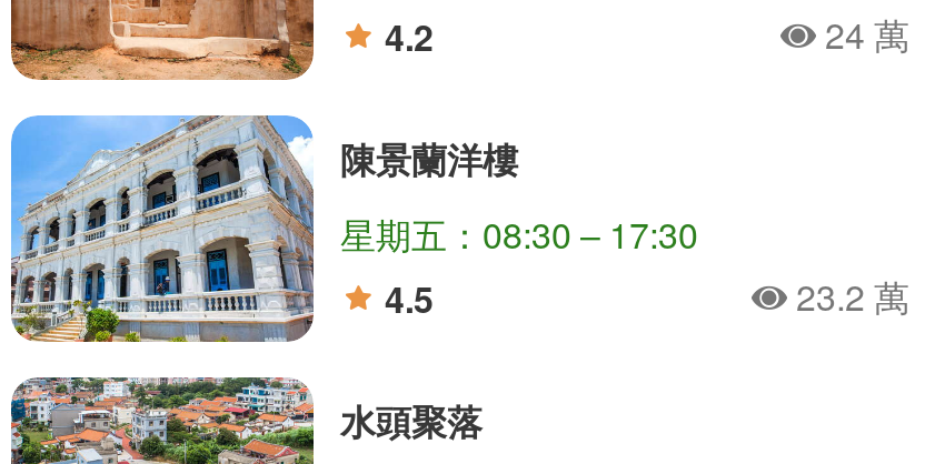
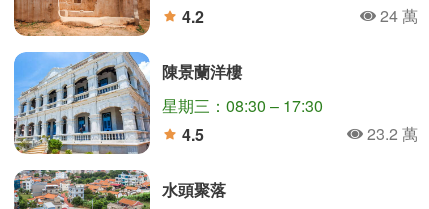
- 星期五：08:30 – 17:30
+ 星期三：08:30 – 17:30
